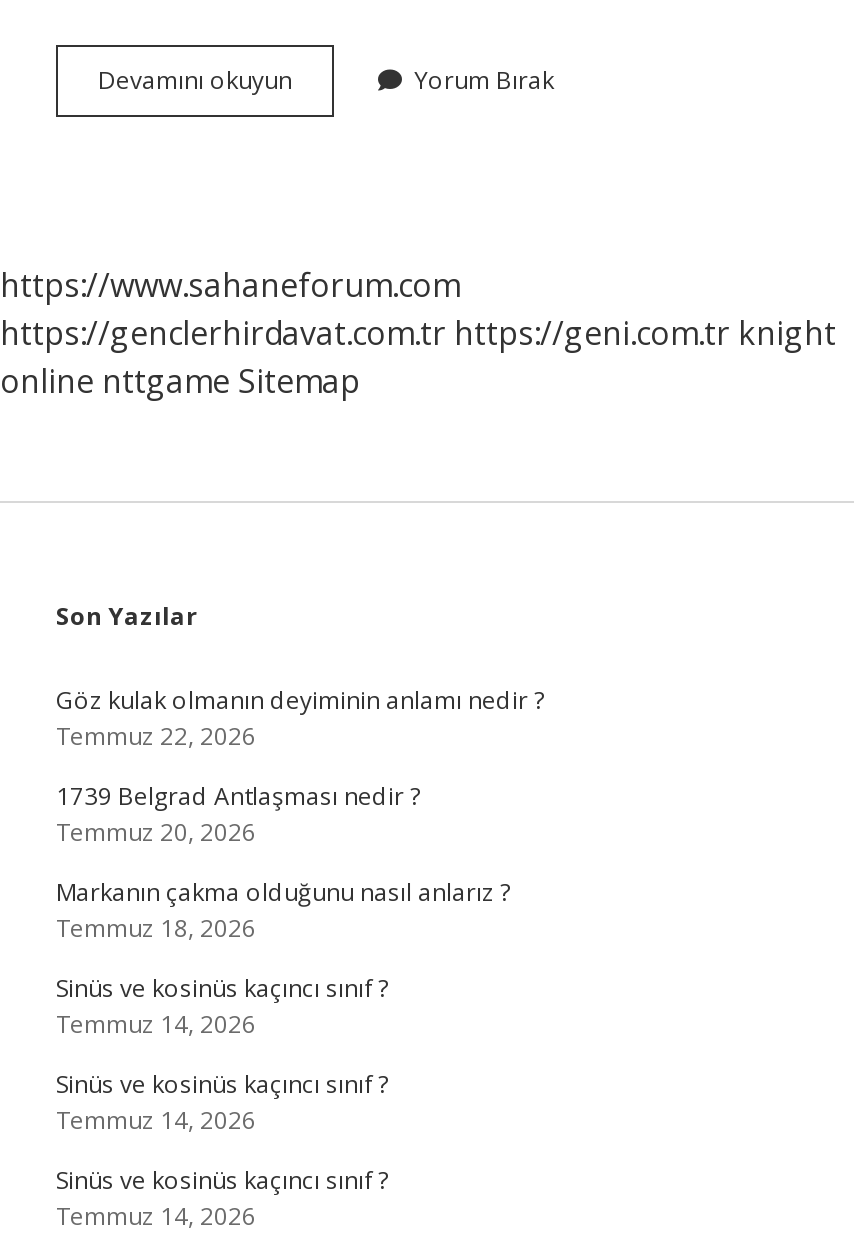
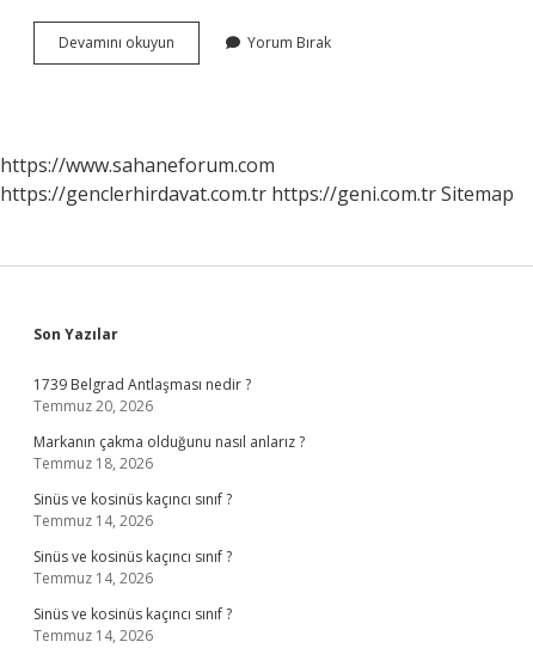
- https://genclerhirdavat.com.tr https://geni.com.tr knight
- online nttgame Sitemap
+ https://genclerhirdavat.com.tr https://geni.com.tr Sitemap

- Göz kulak olmanın deyiminin anlamı nedir ?
- Temmuz 22, 2026
